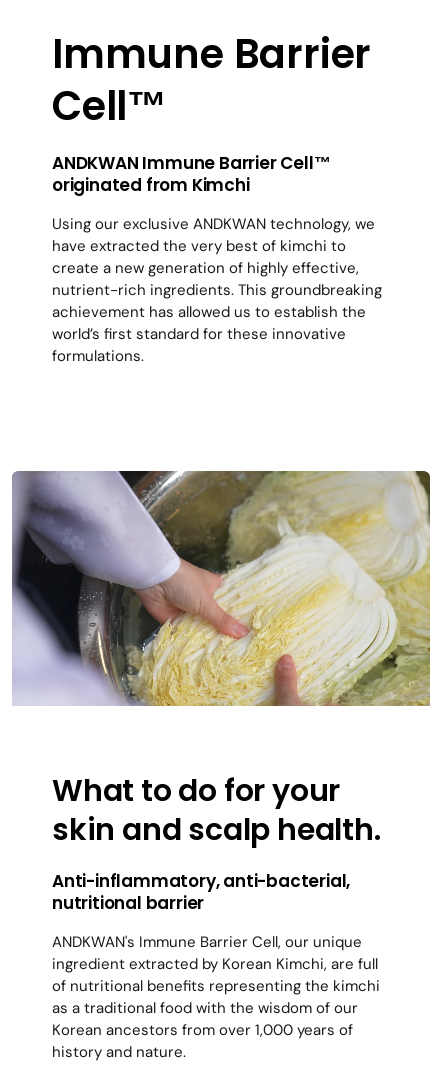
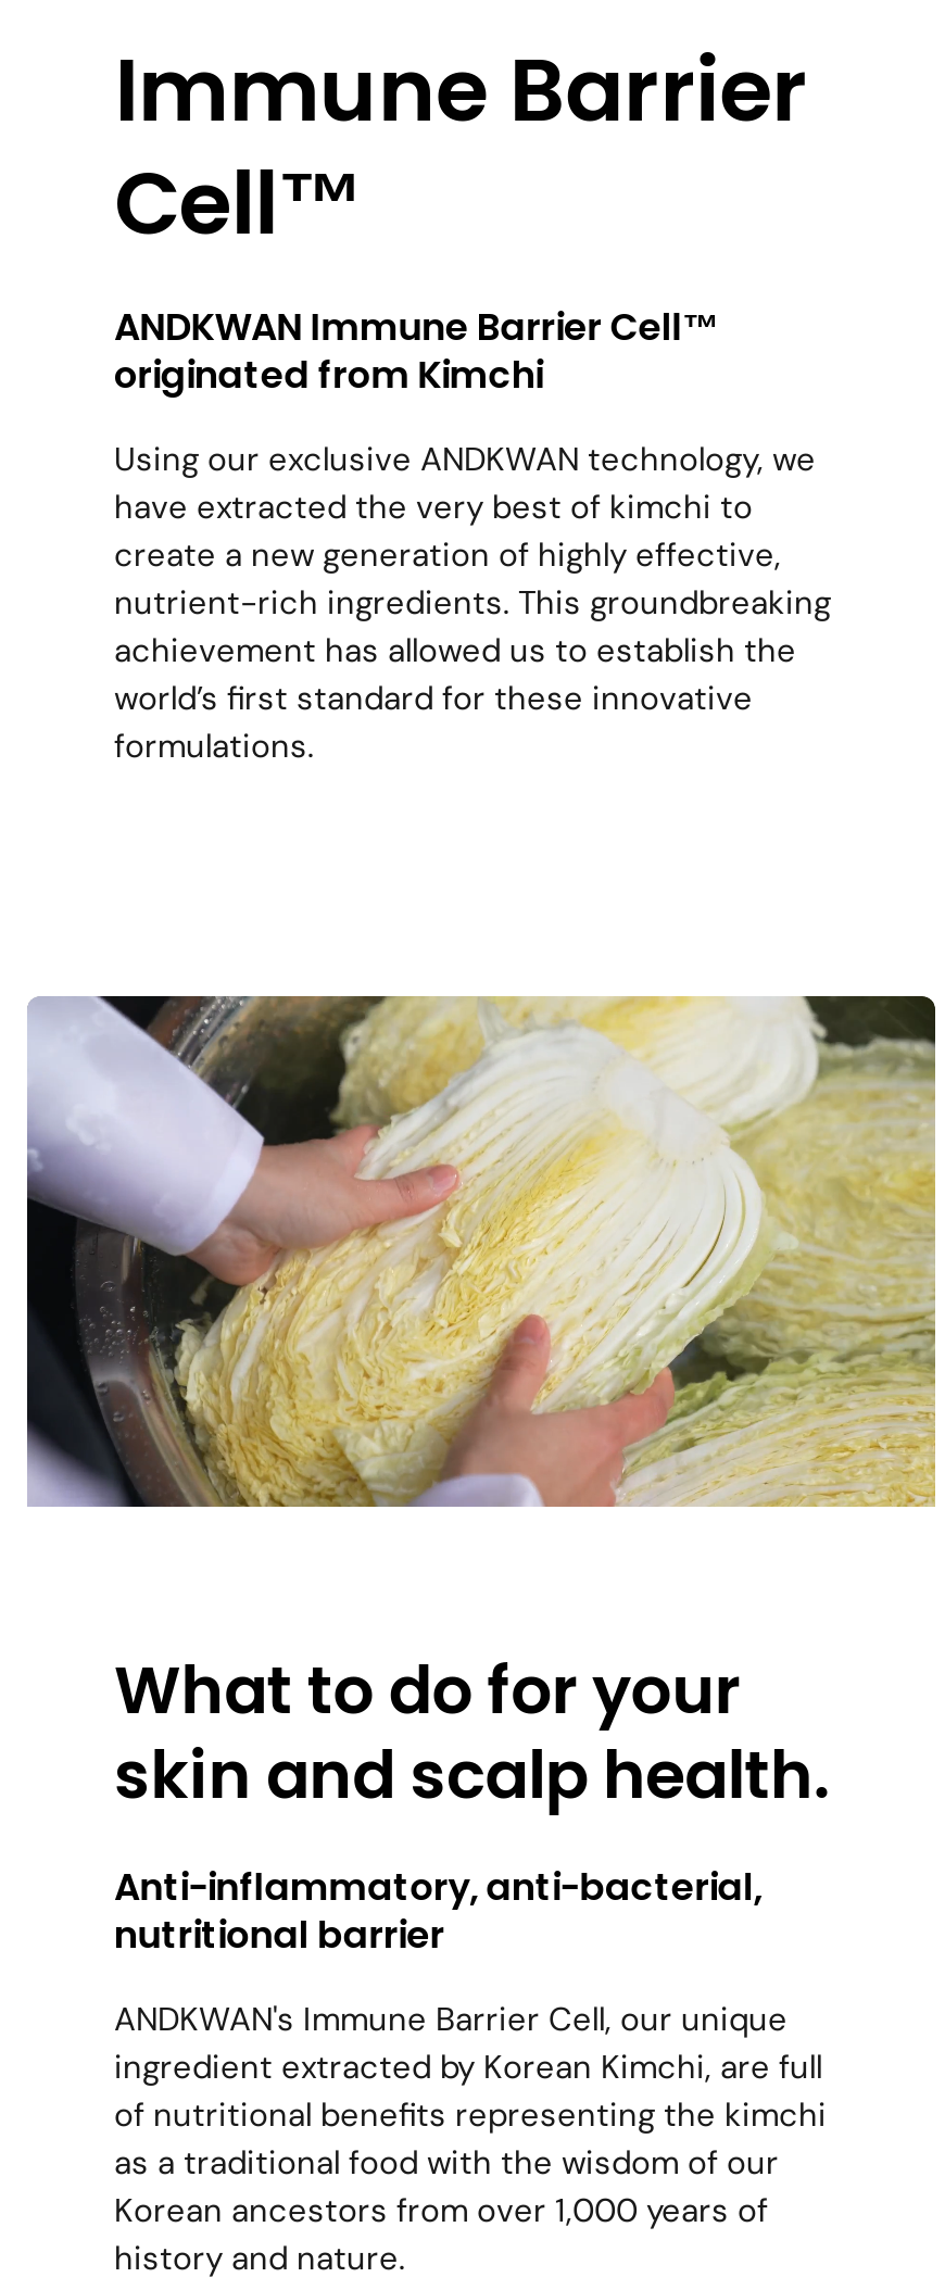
- [image]
+ [image]
